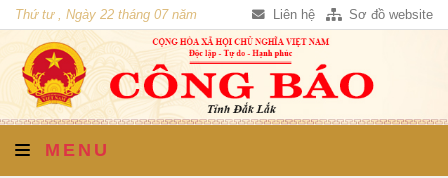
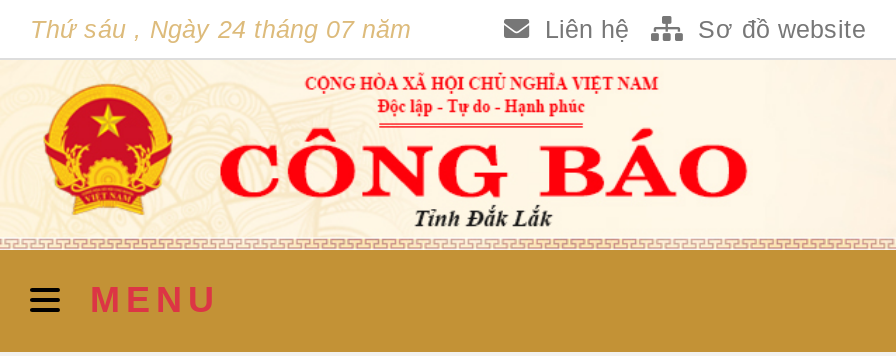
- Thứ tư , Ngày 22 tháng 07 năm
+ Thứ sáu , Ngày 24 tháng 07 năm
